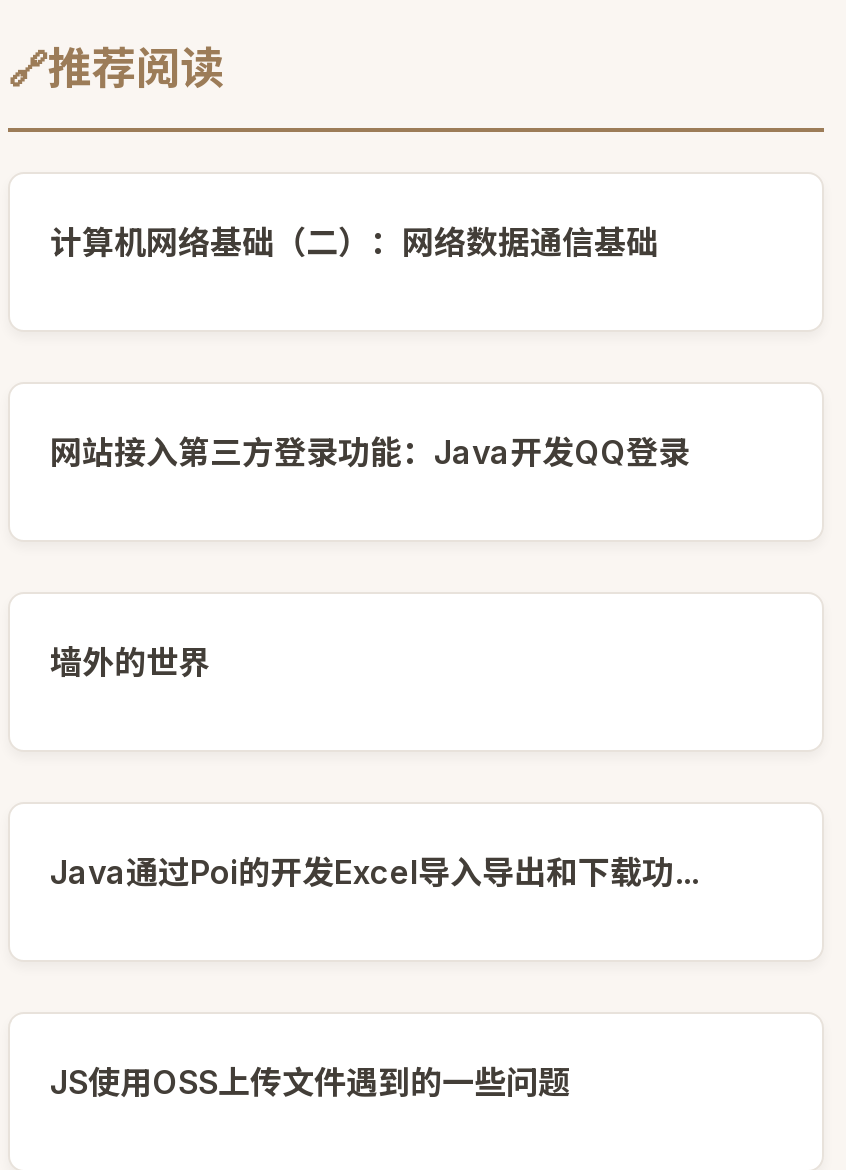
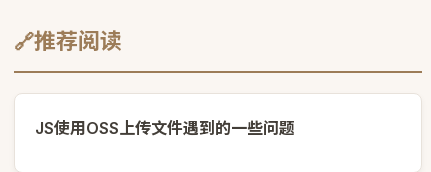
- 计算机网络基础（二）：网络数据通信基础

- 网站接入第三方登录功能：Java开发QQ登录

- 墙外的世界

- Java通过Poi的开发Excel导入导出和下载功...
